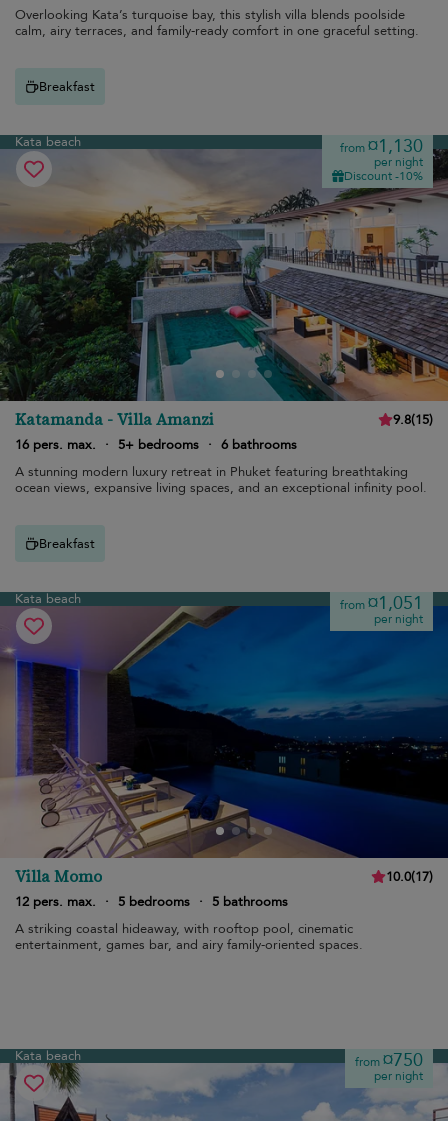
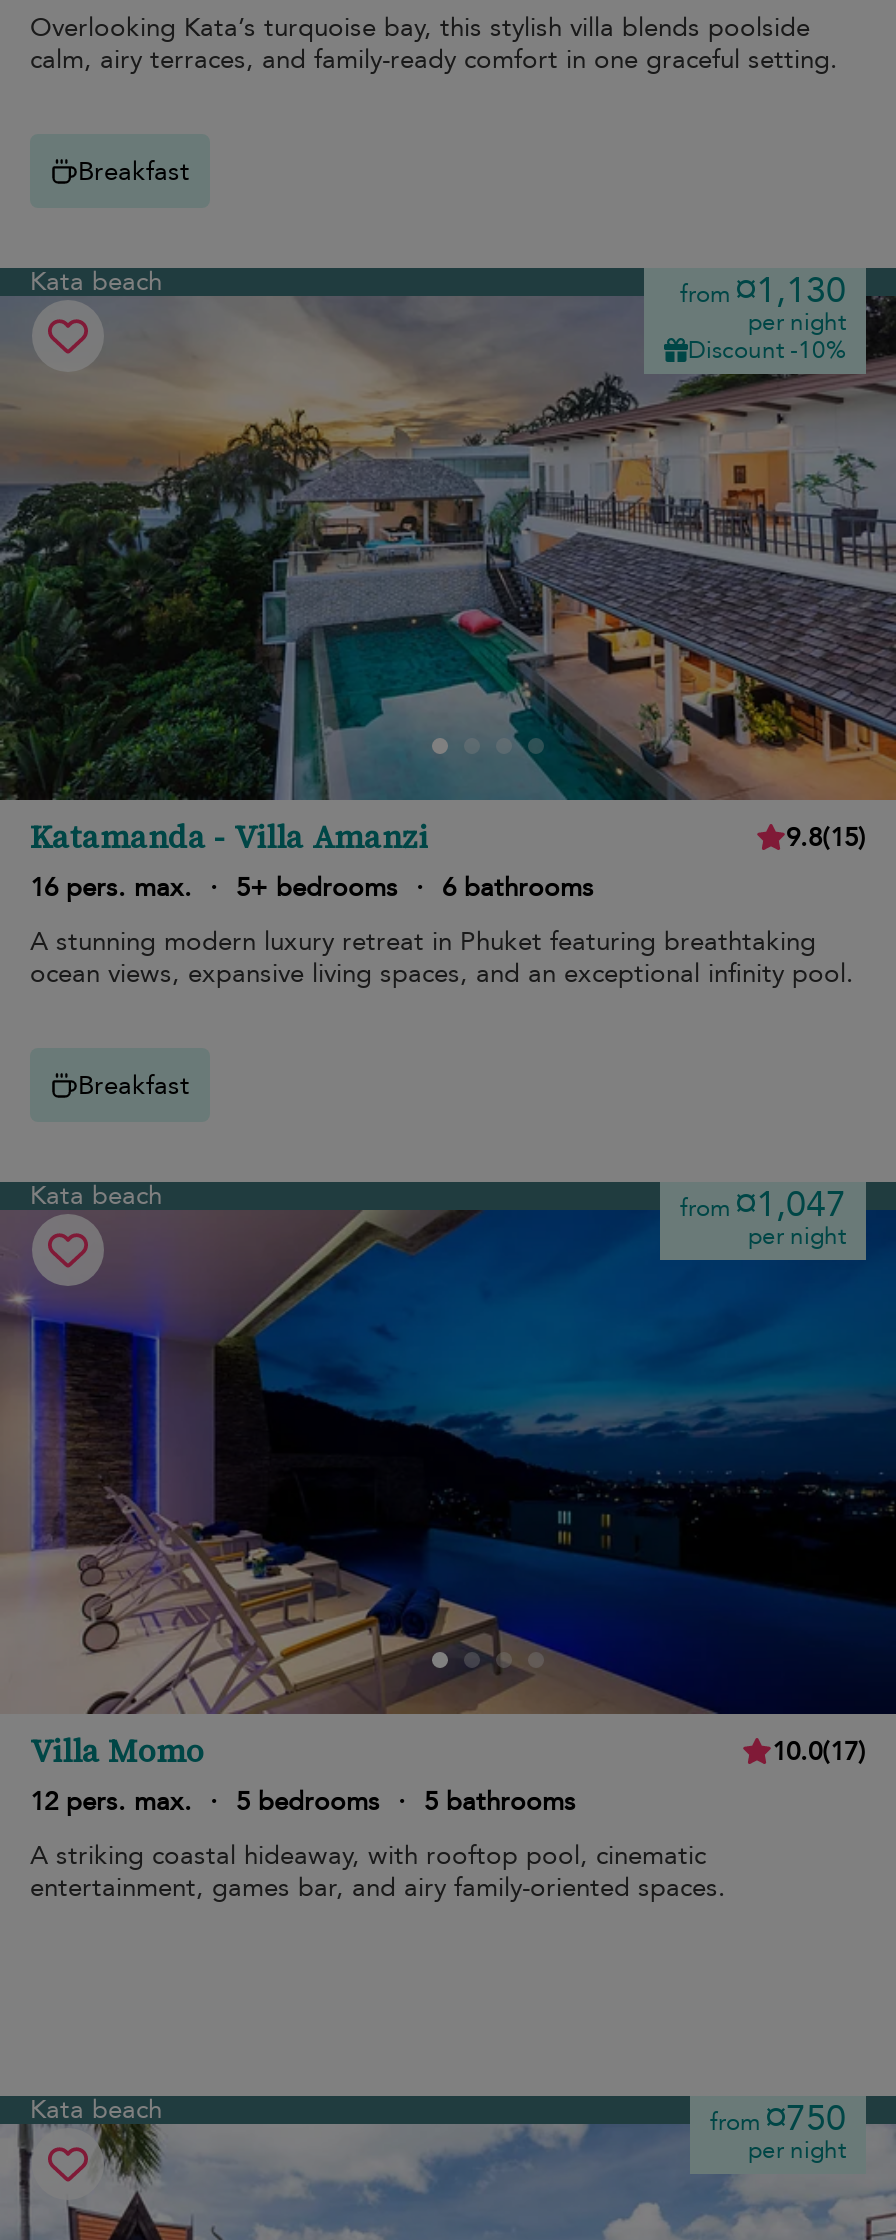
- from¤1,051
+ from¤1,047
